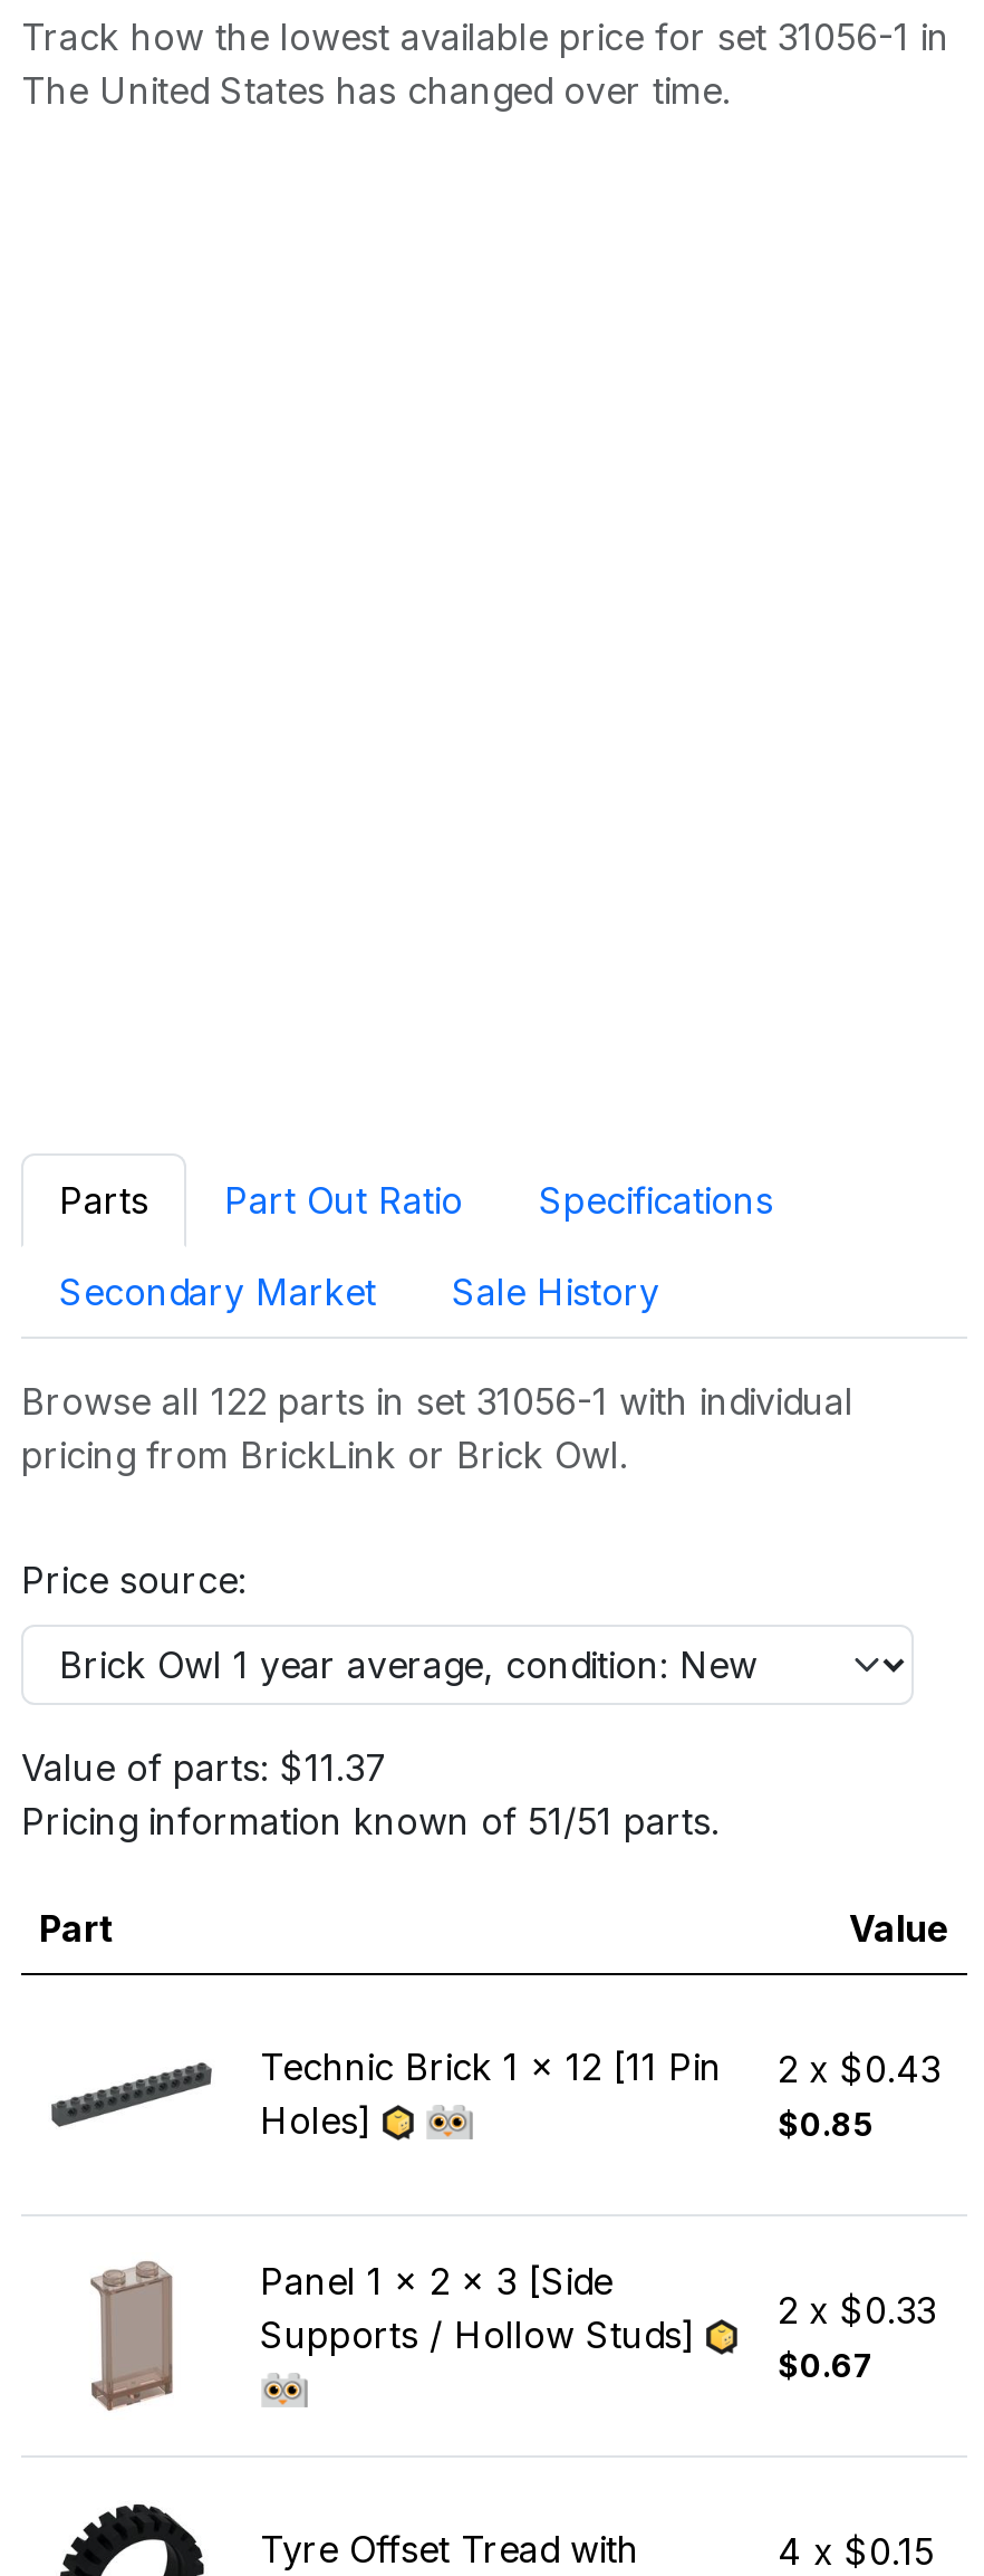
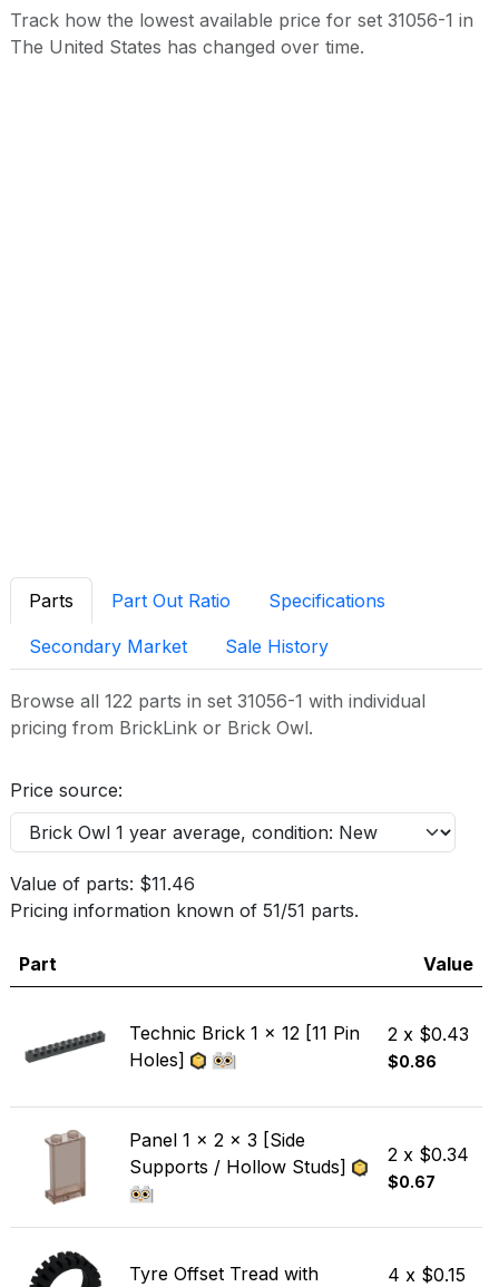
- Value of parts: $11.37
+ Value of parts: $11.46

- $0.85
+ $0.86

- 2 x $0.33
+ 2 x $0.34
